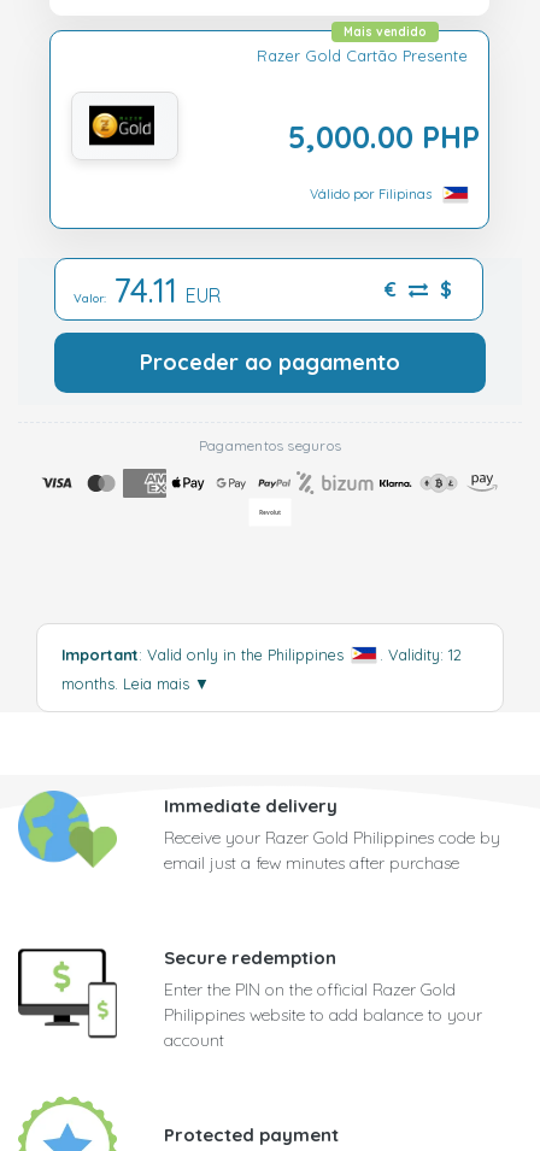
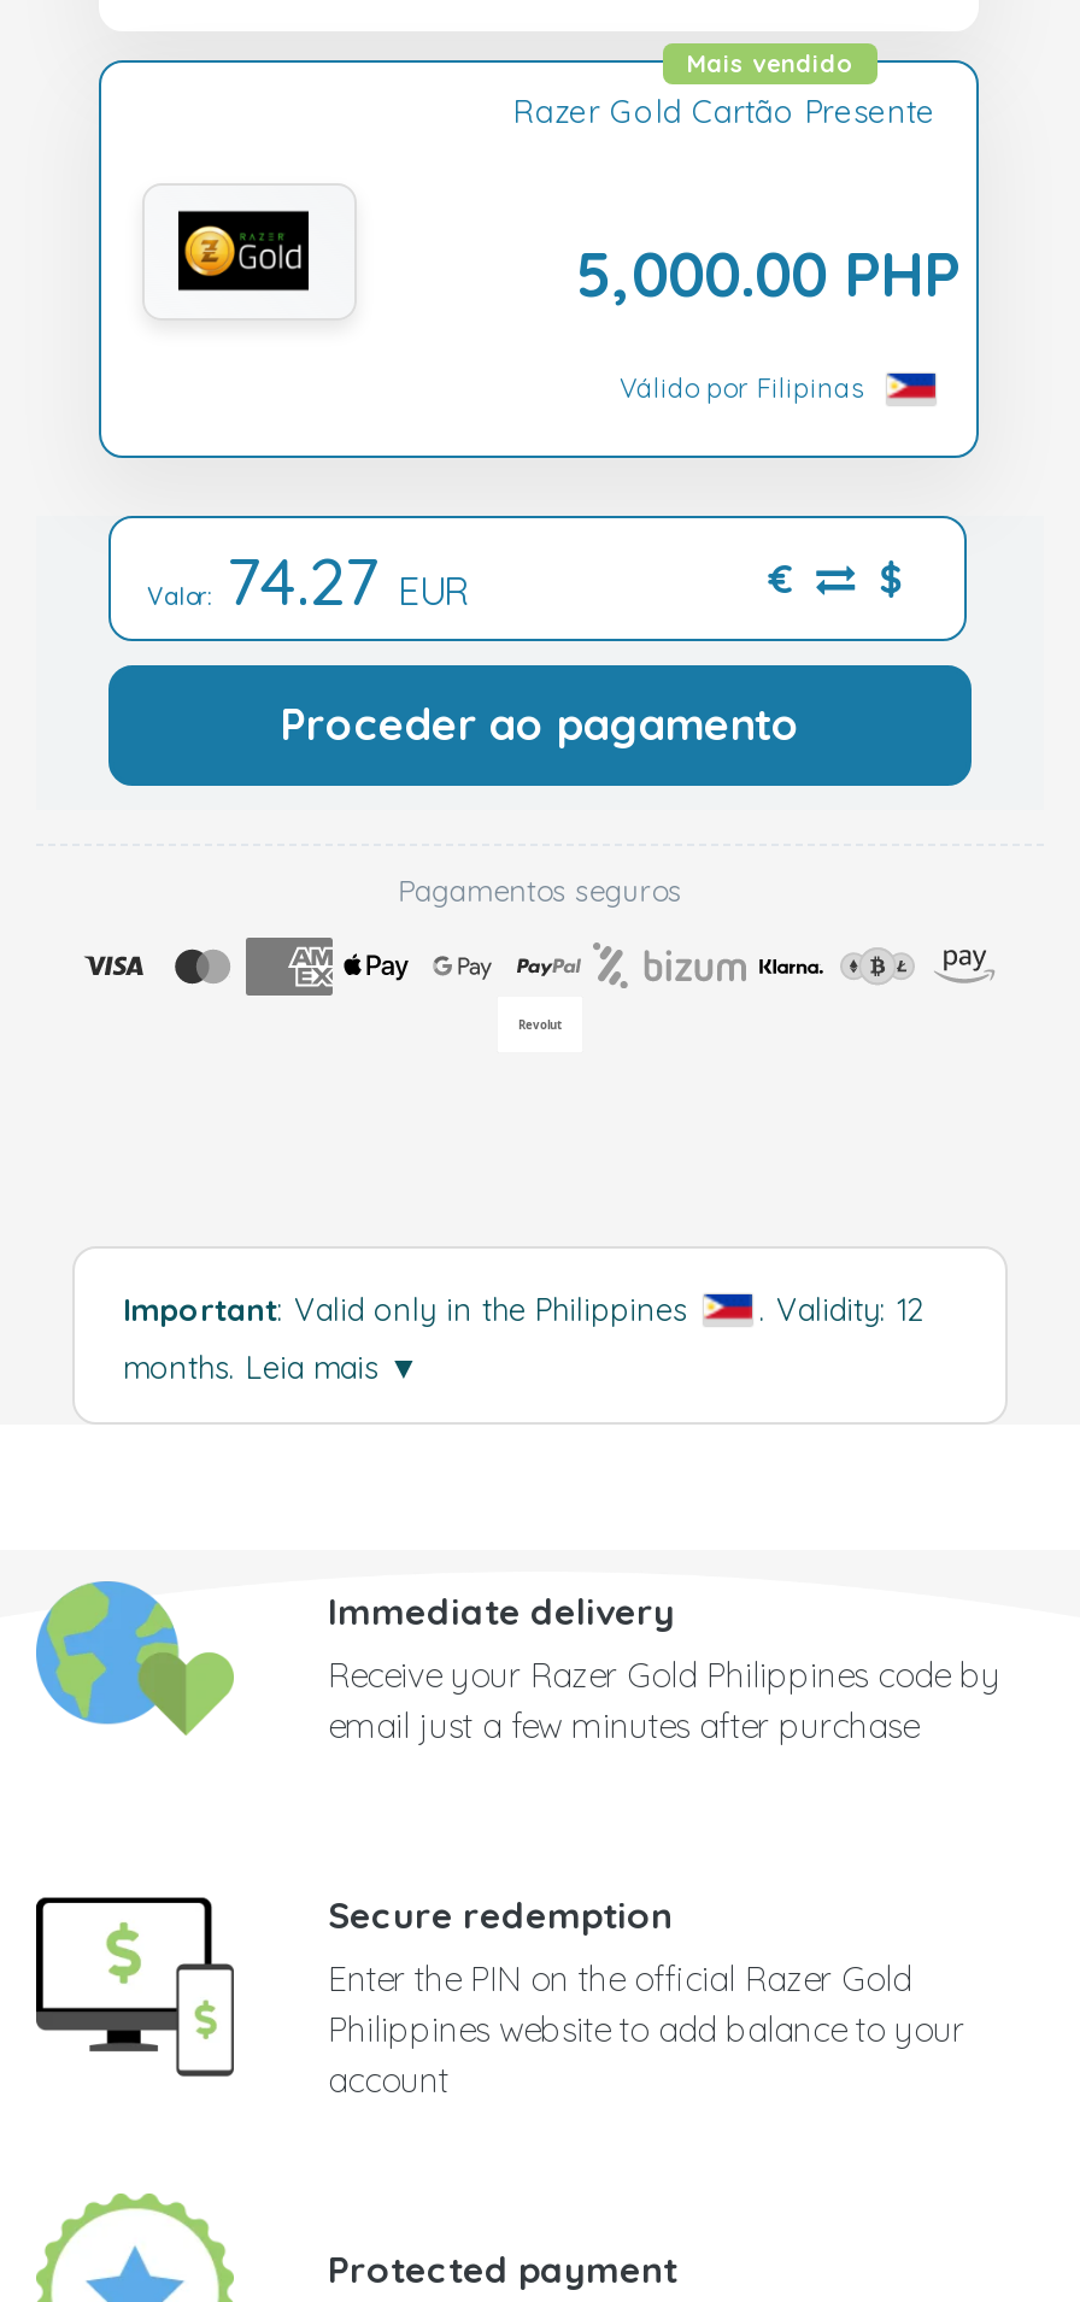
- Valor: 74.11 EUR
+ Valor: 74.27 EUR
